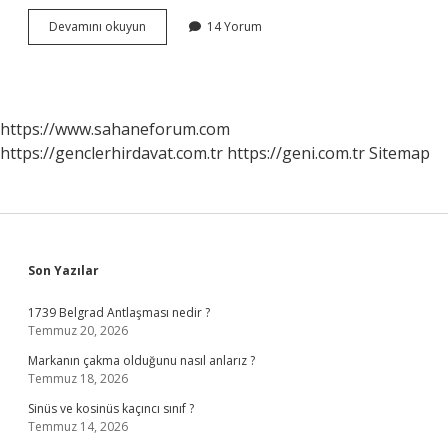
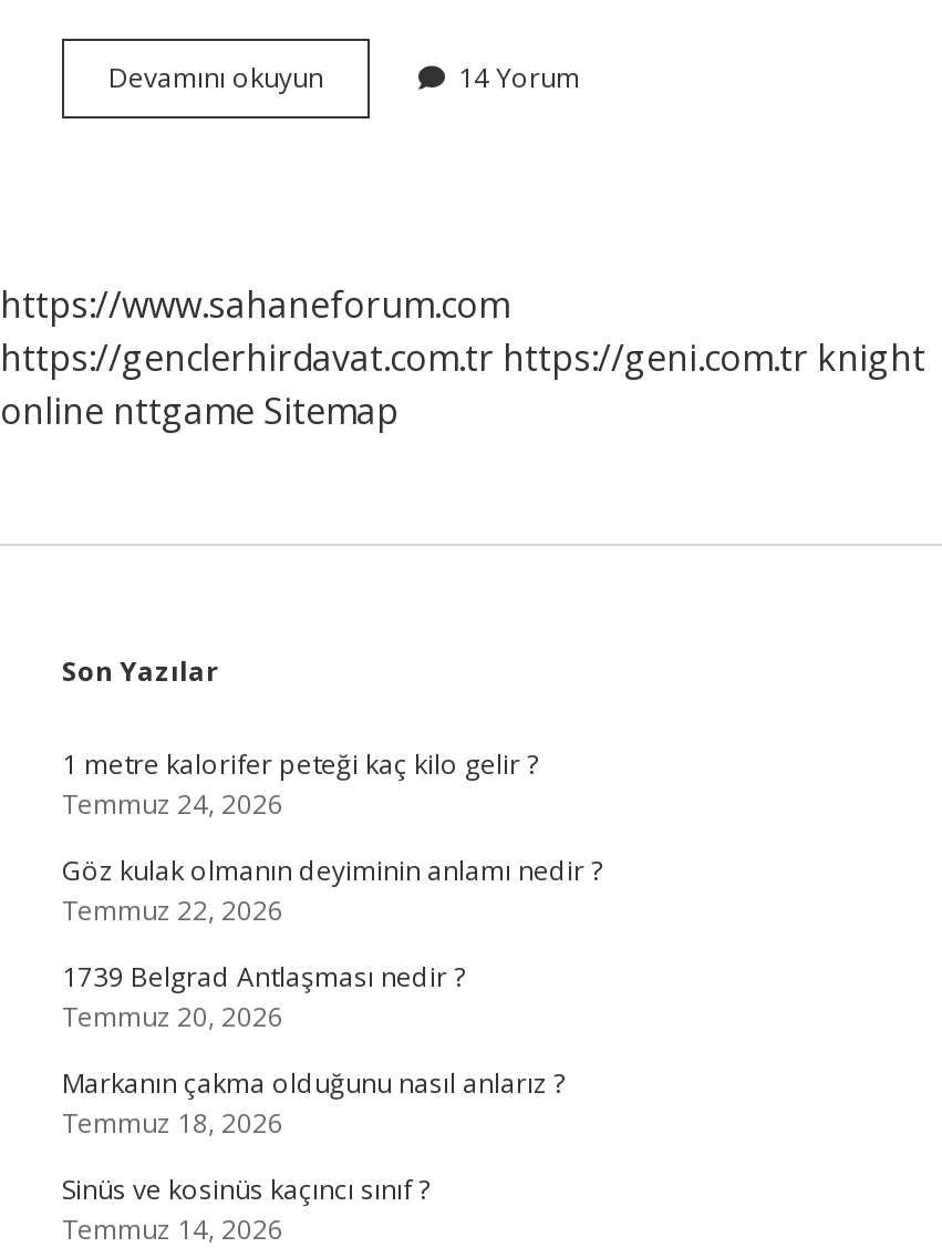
- https://genclerhirdavat.com.tr https://geni.com.tr Sitemap
+ https://genclerhirdavat.com.tr https://geni.com.tr knight
+ online nttgame Sitemap

+ 1 metre kalorifer peteği kaç kilo gelir ?
+ Temmuz 24, 2026
+ Göz kulak olmanın deyiminin anlamı nedir ?
+ Temmuz 22, 2026
